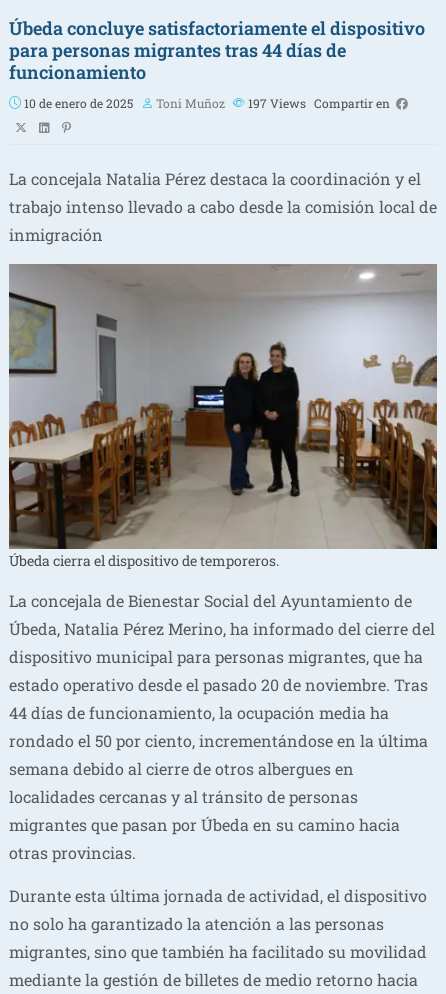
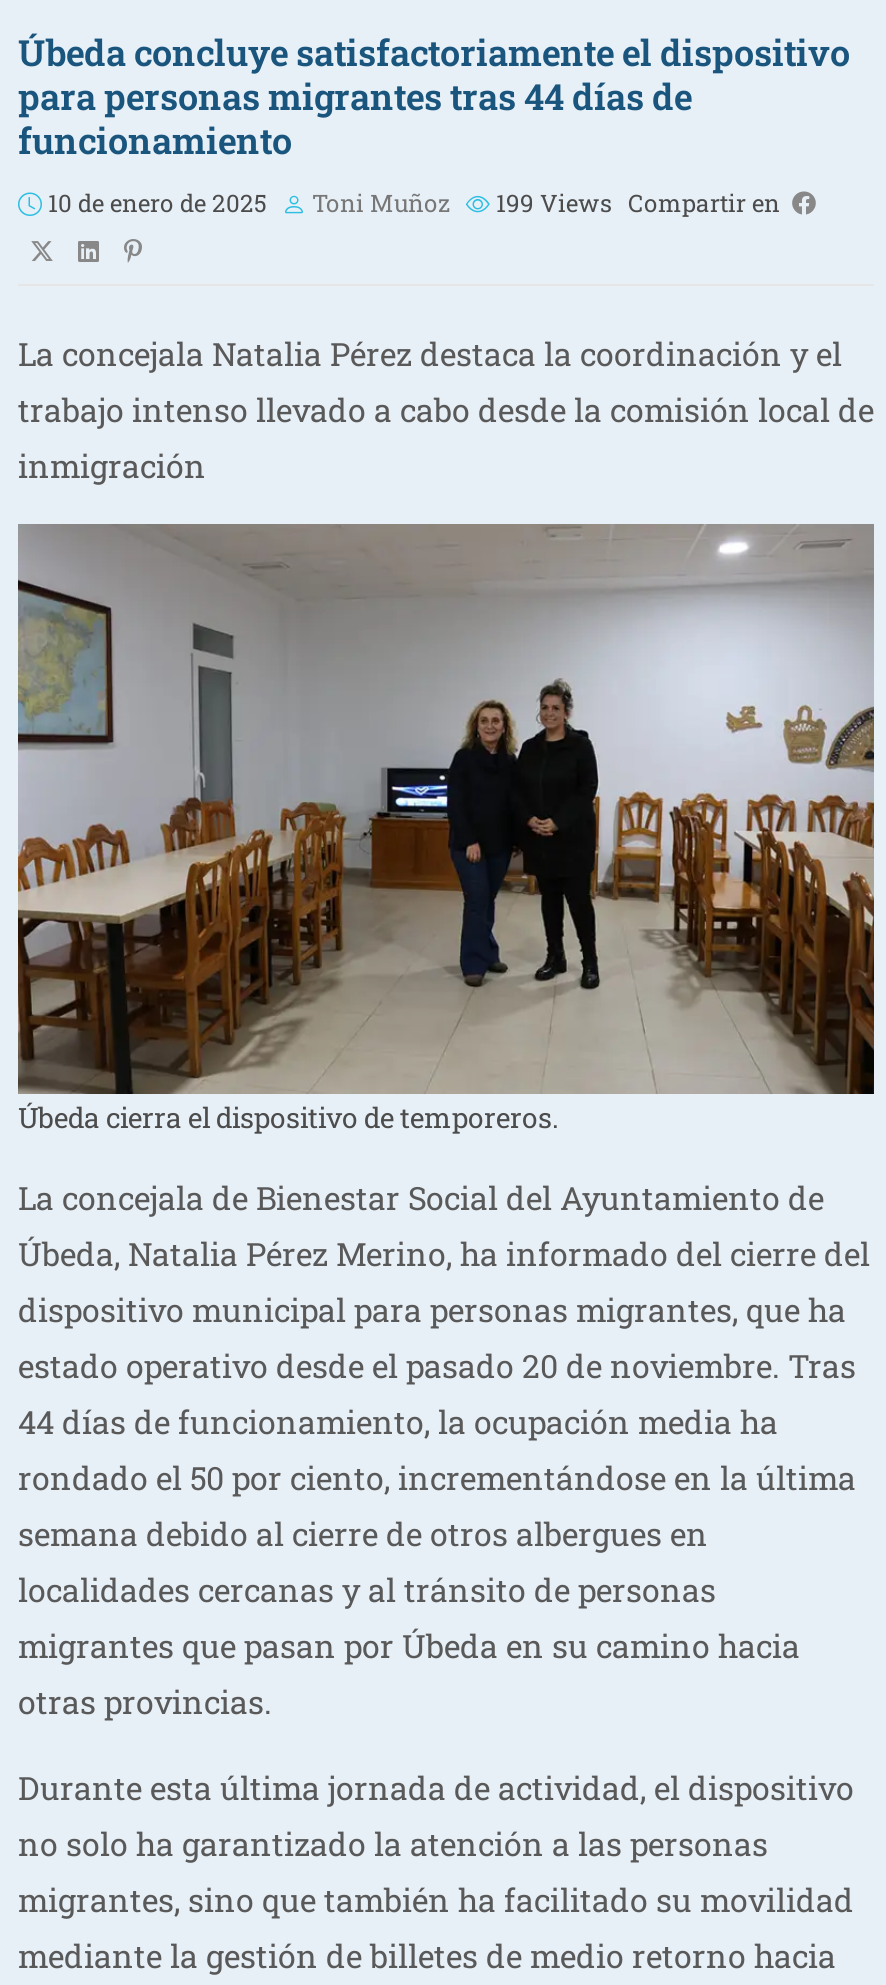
- 197 Views Compartir en
+ 199 Views Compartir en
